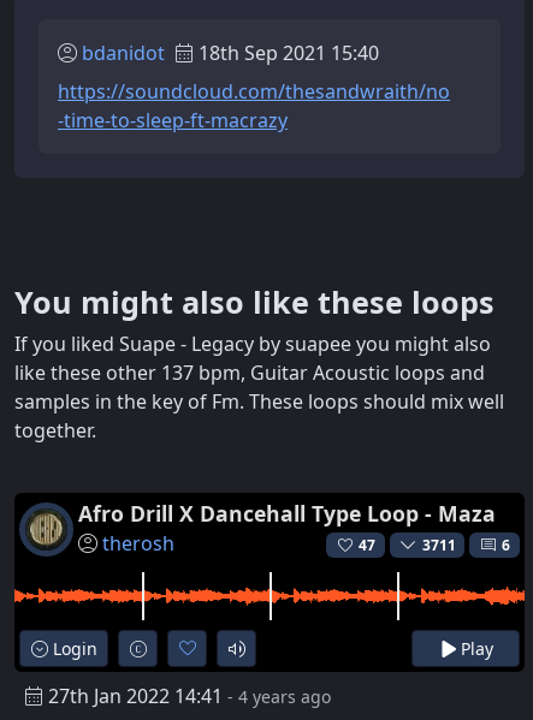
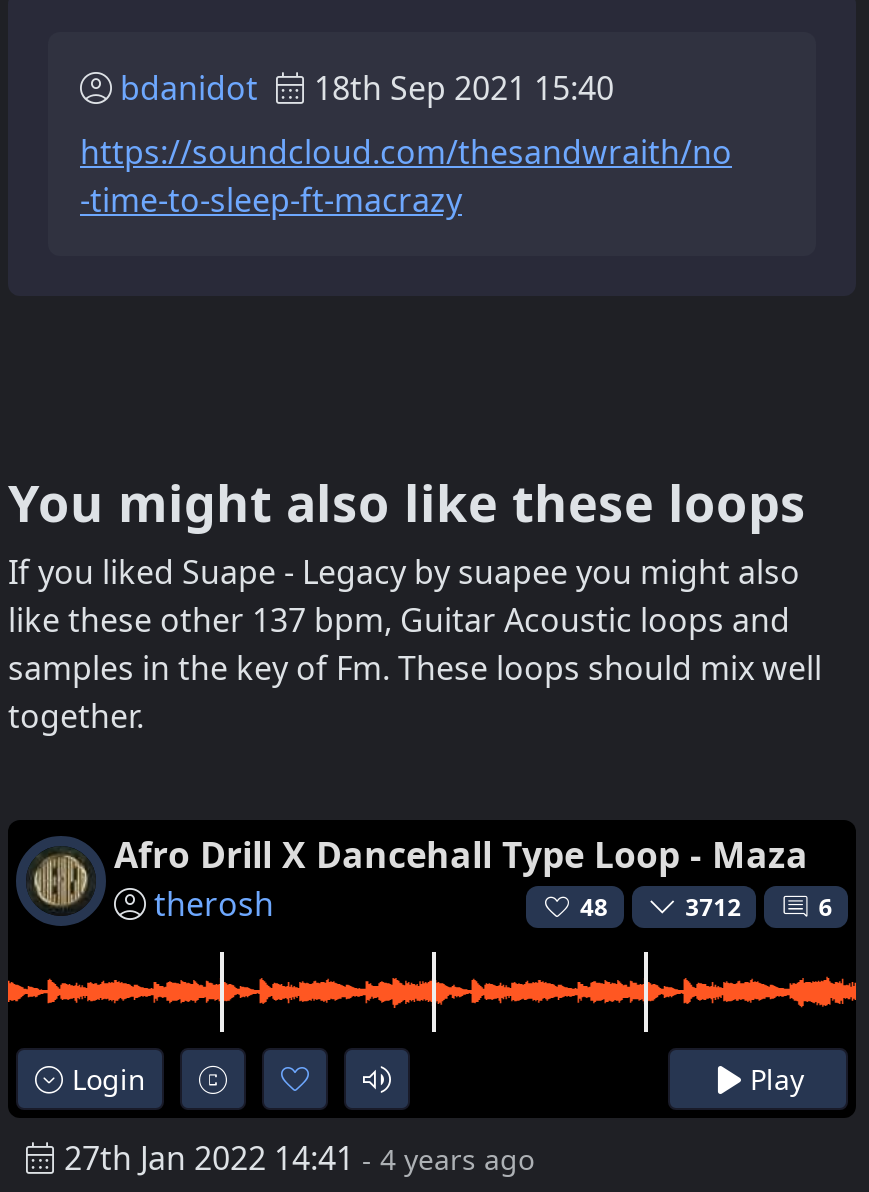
- 47
+ 48

- 3711
+ 3712
